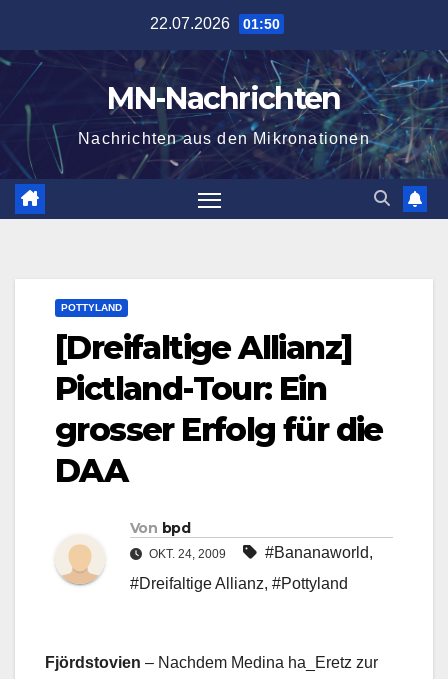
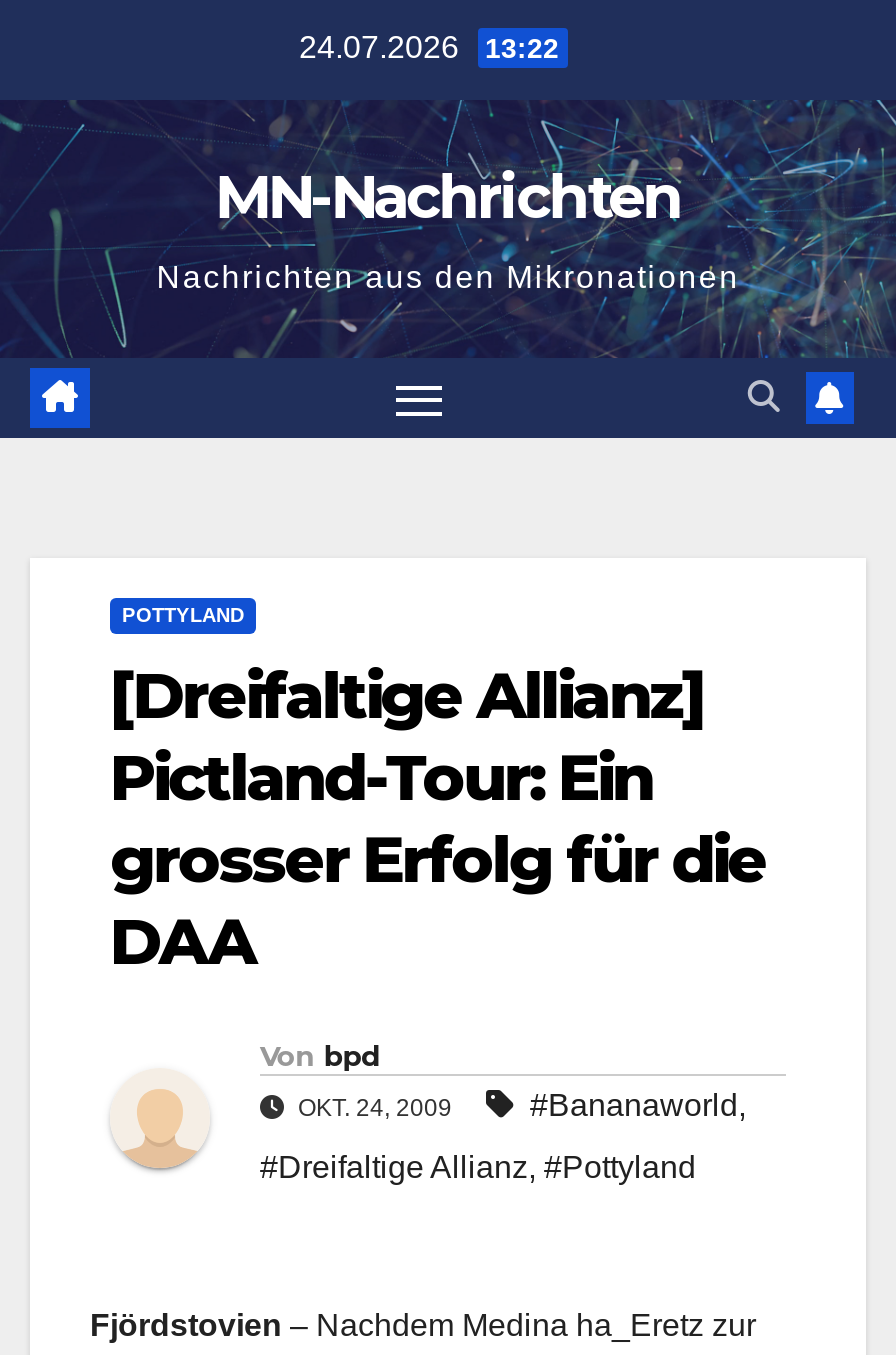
- 22.07.2026 01:50
+ 24.07.2026 13:22
